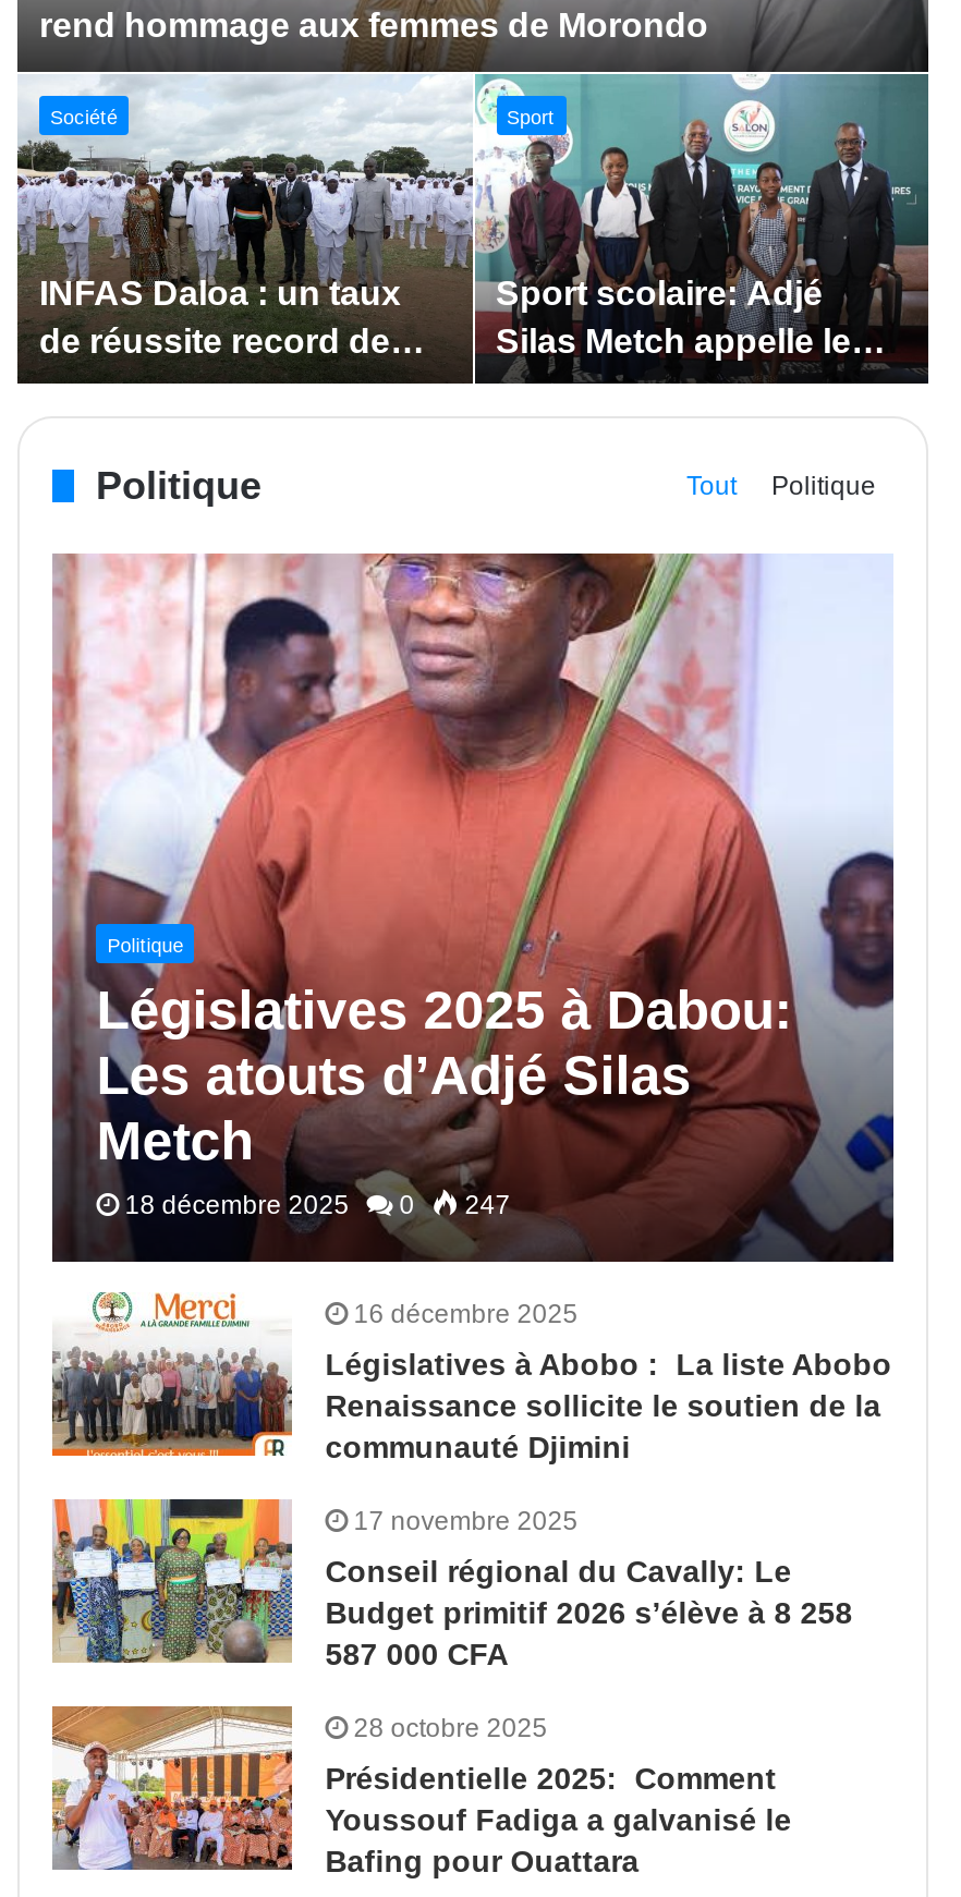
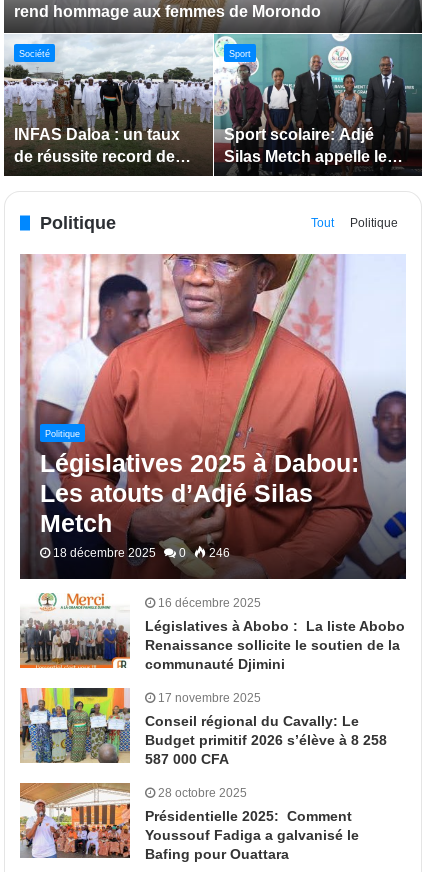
- 18 décembre 2025 0 247
+ 18 décembre 2025 0 246
